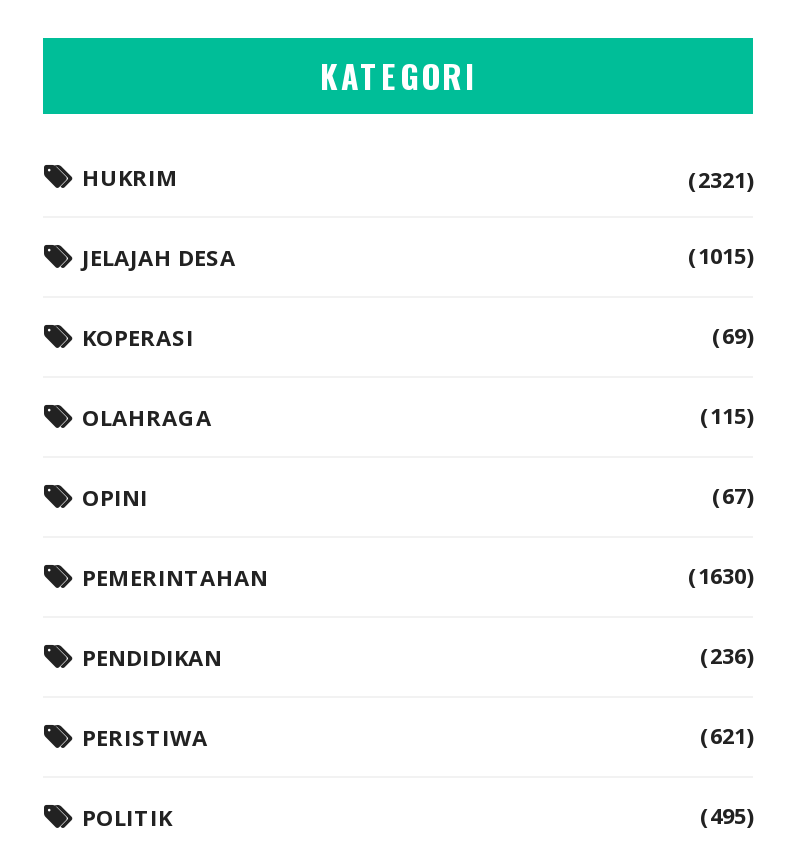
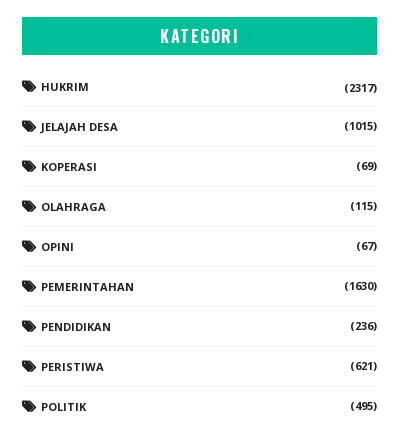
- (2321)
+ (2317)
